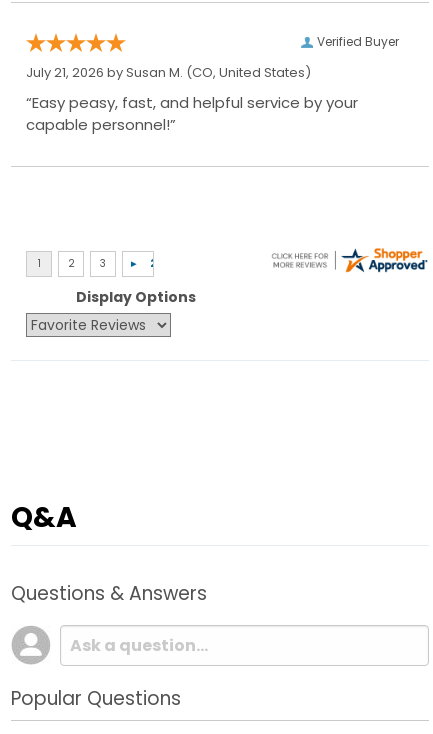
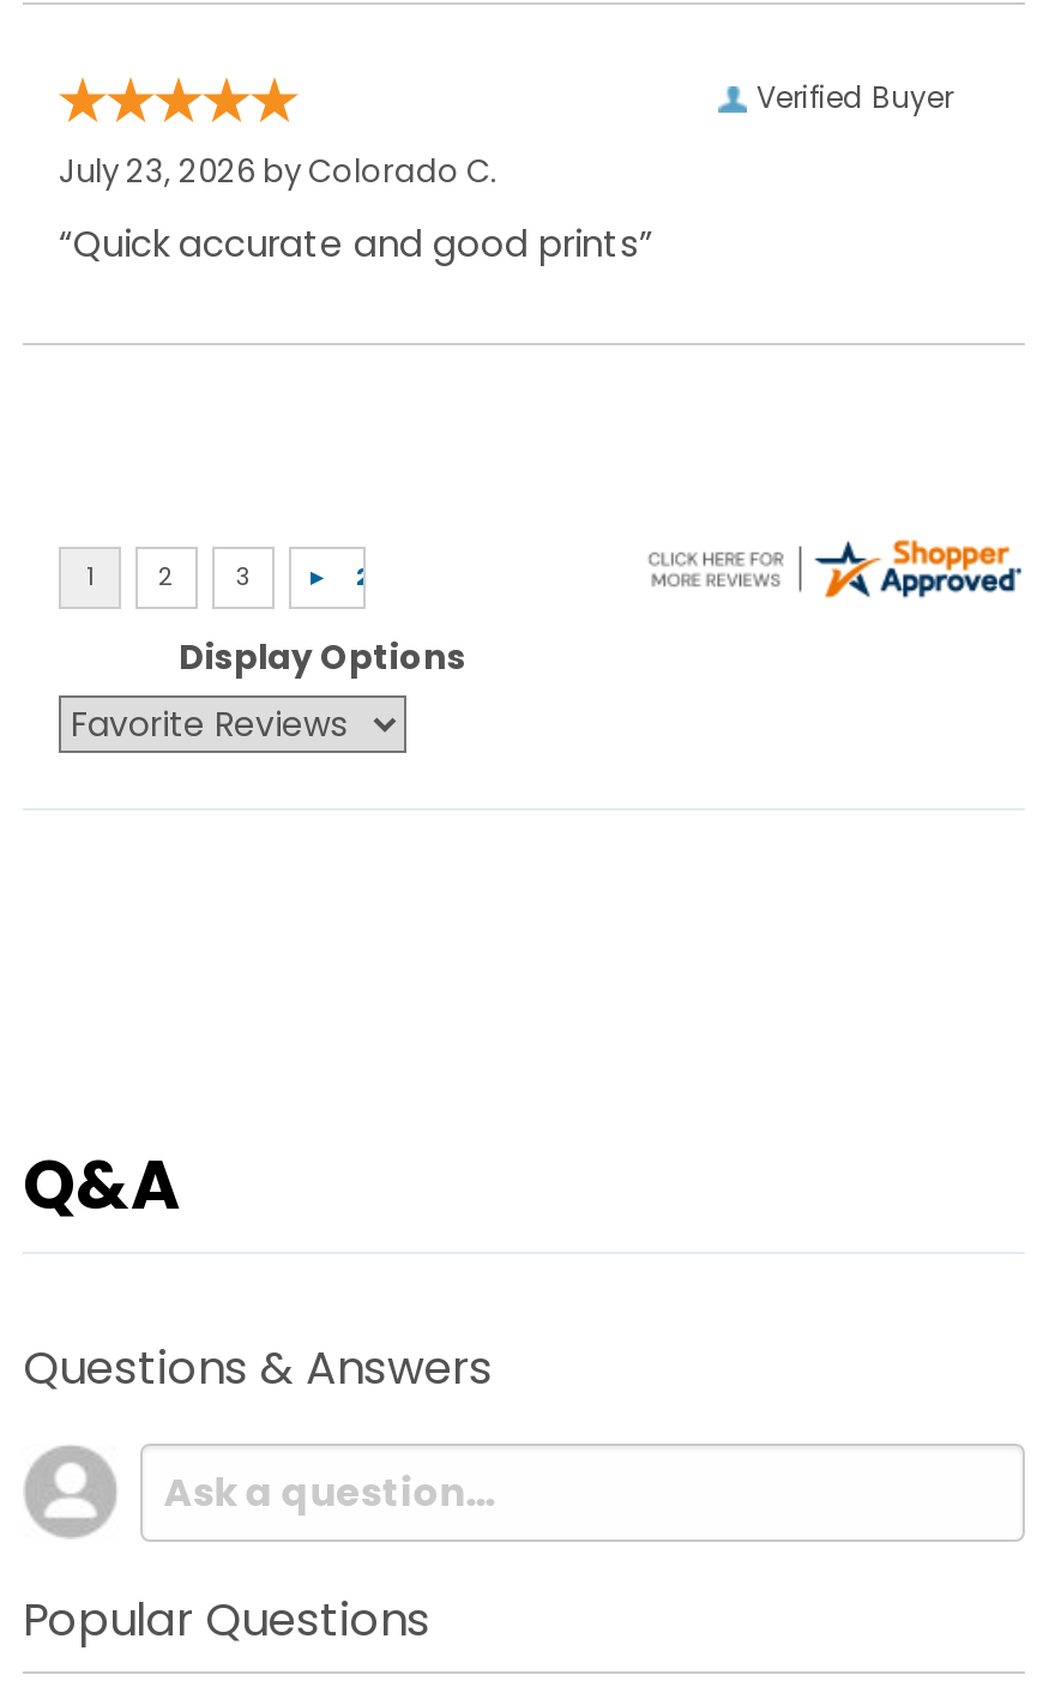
- July 21, 2026 by Susan M. (CO, United States)
+ July 23, 2026 by Colorado C.

- “Easy peasy, fast, and helpful service by your
- capable personnel!”
+ “Quick accurate and good prints”
